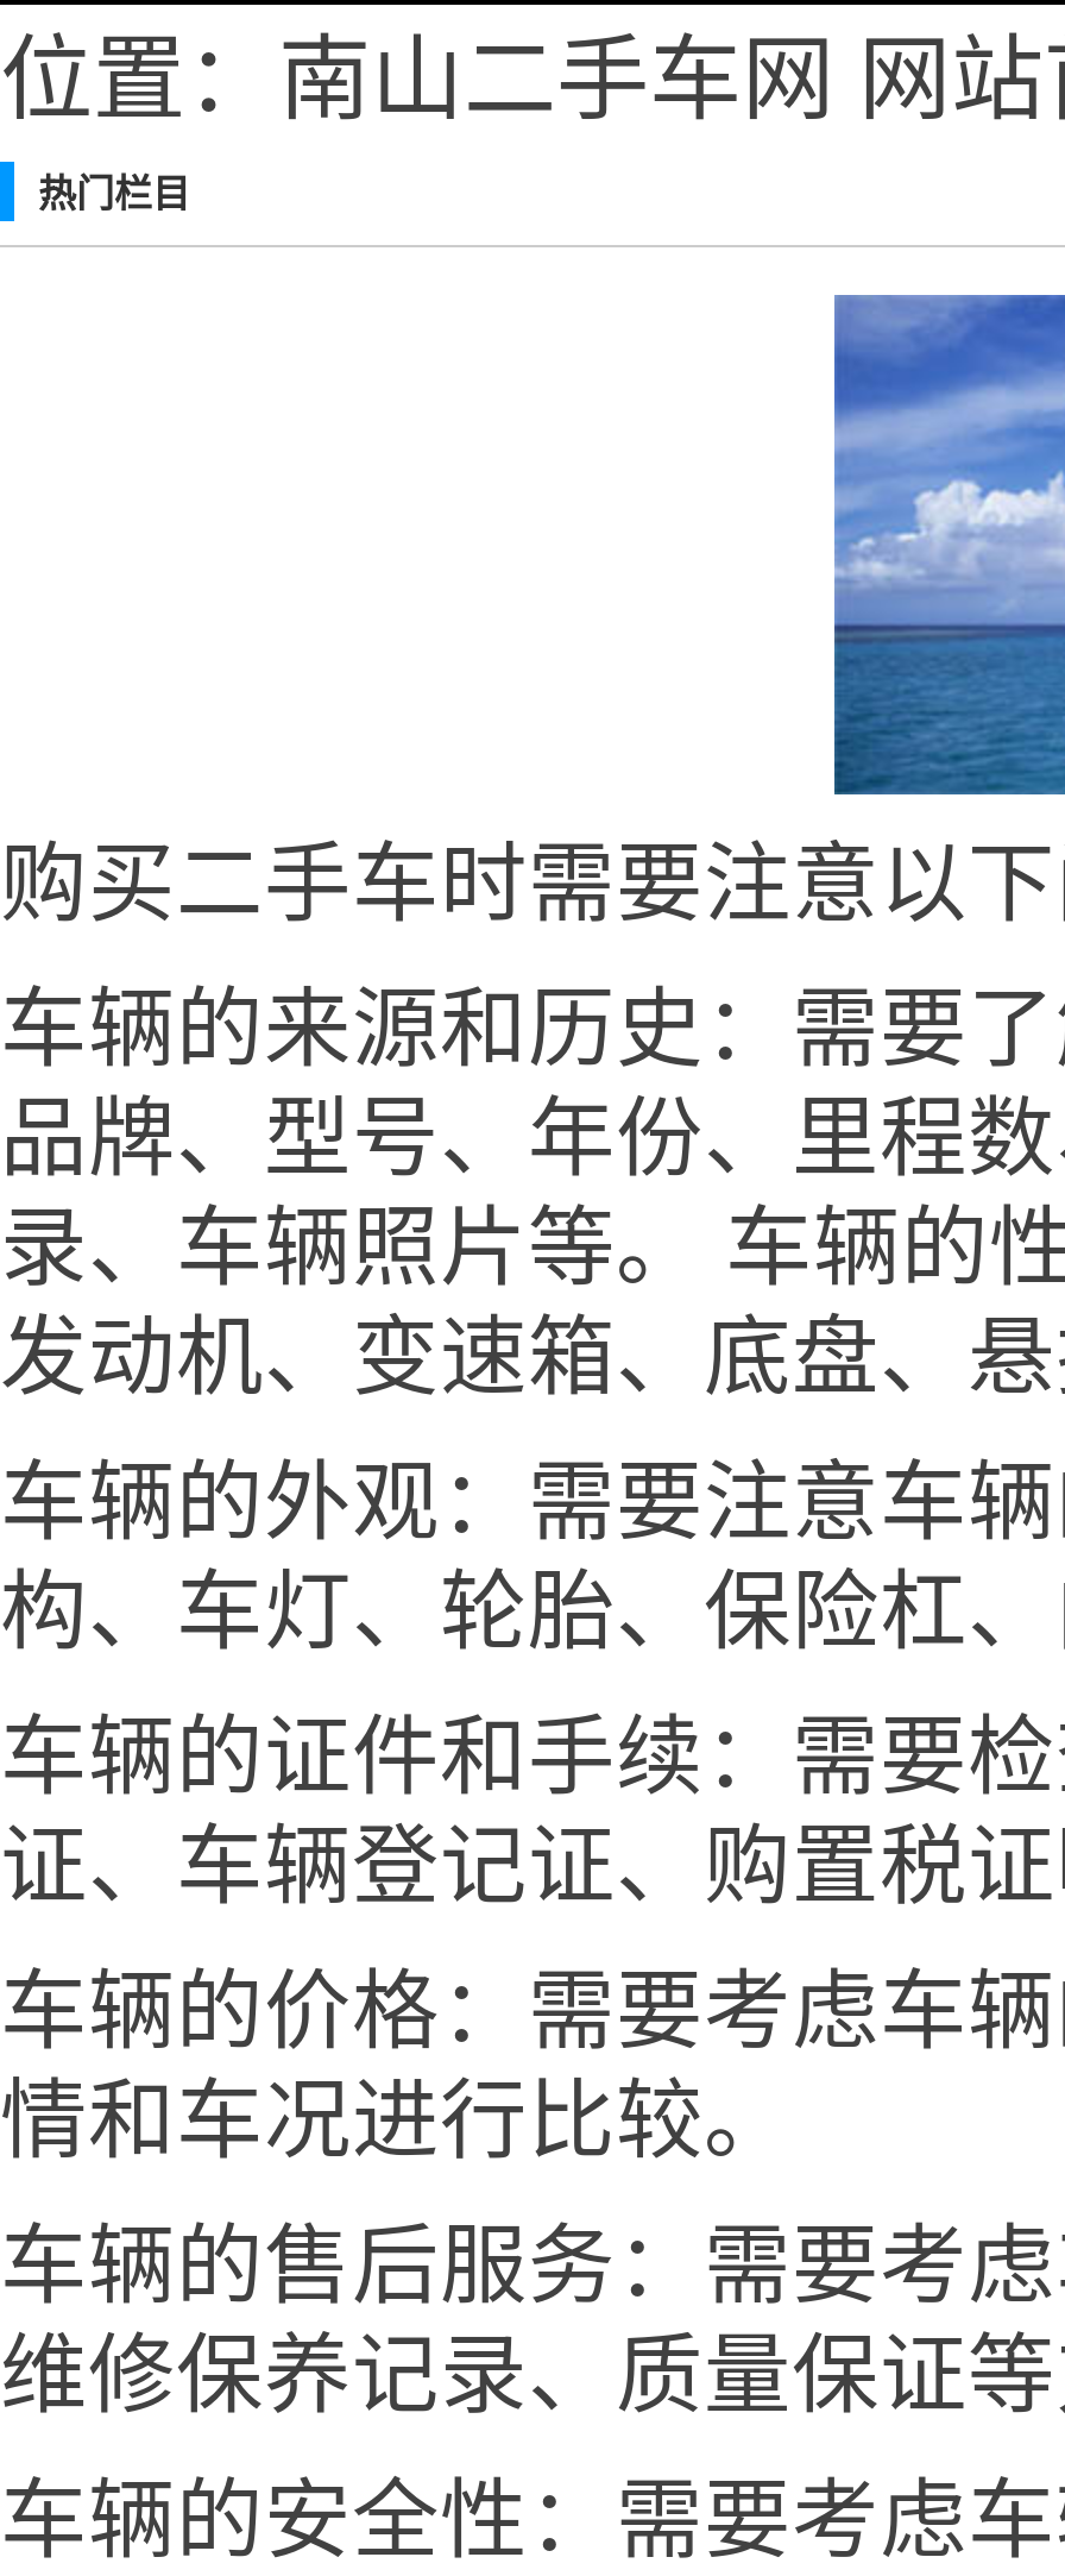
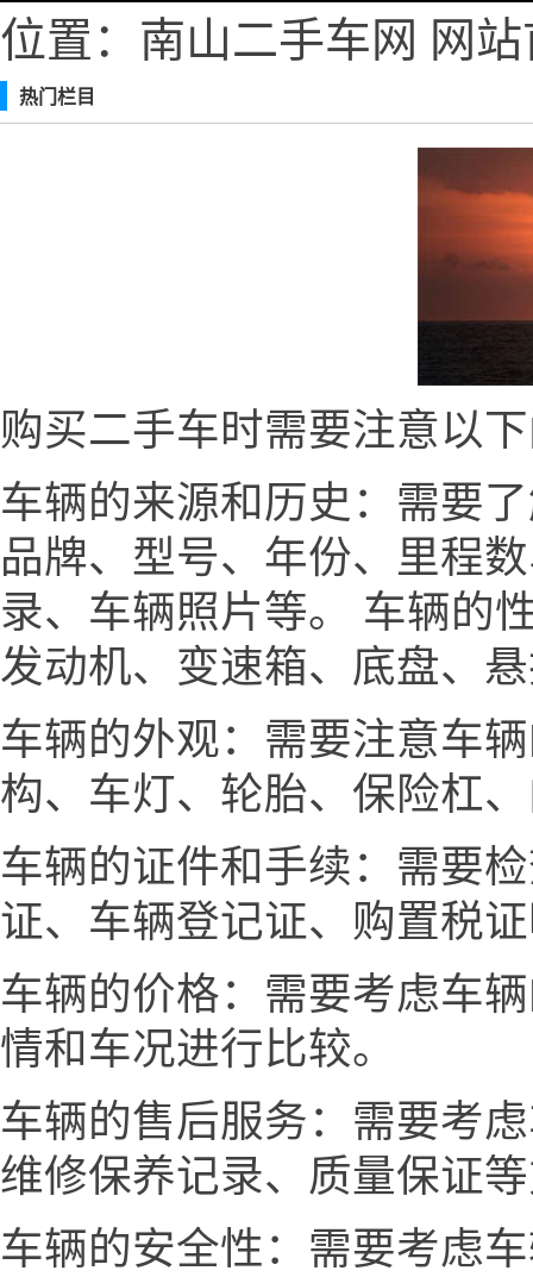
- [image]
+ [image]
